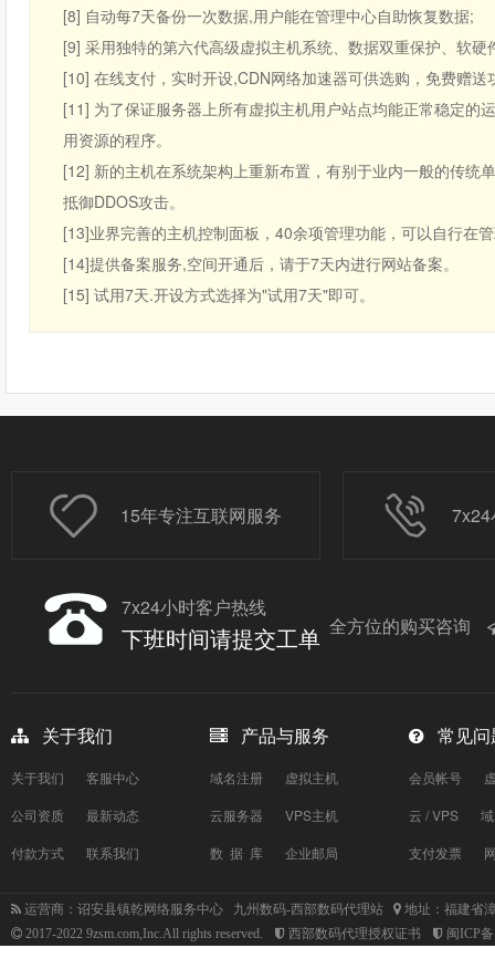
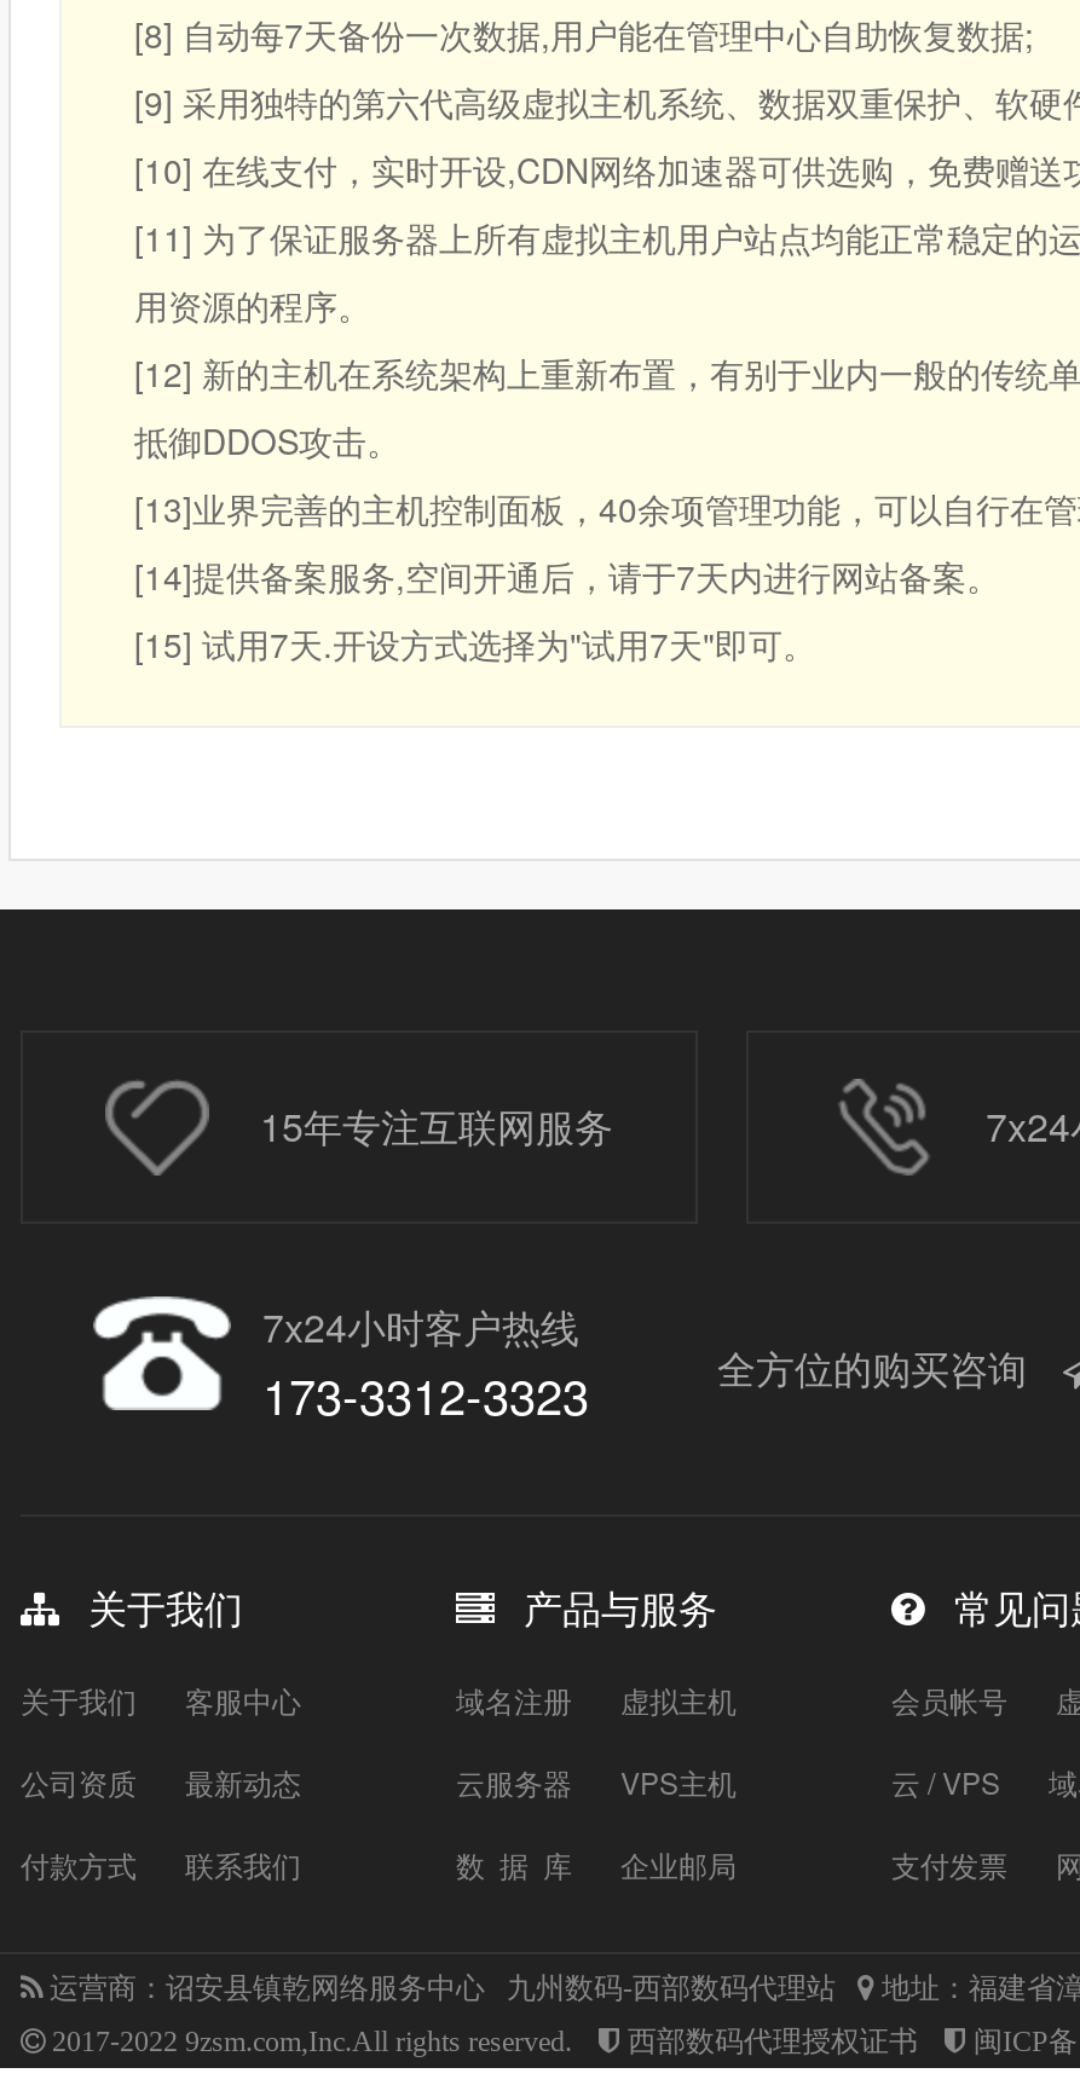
- 下班时间请提交工单全方位的购买咨询
+ 173-3312-3323
+ 全方位的购买咨询
